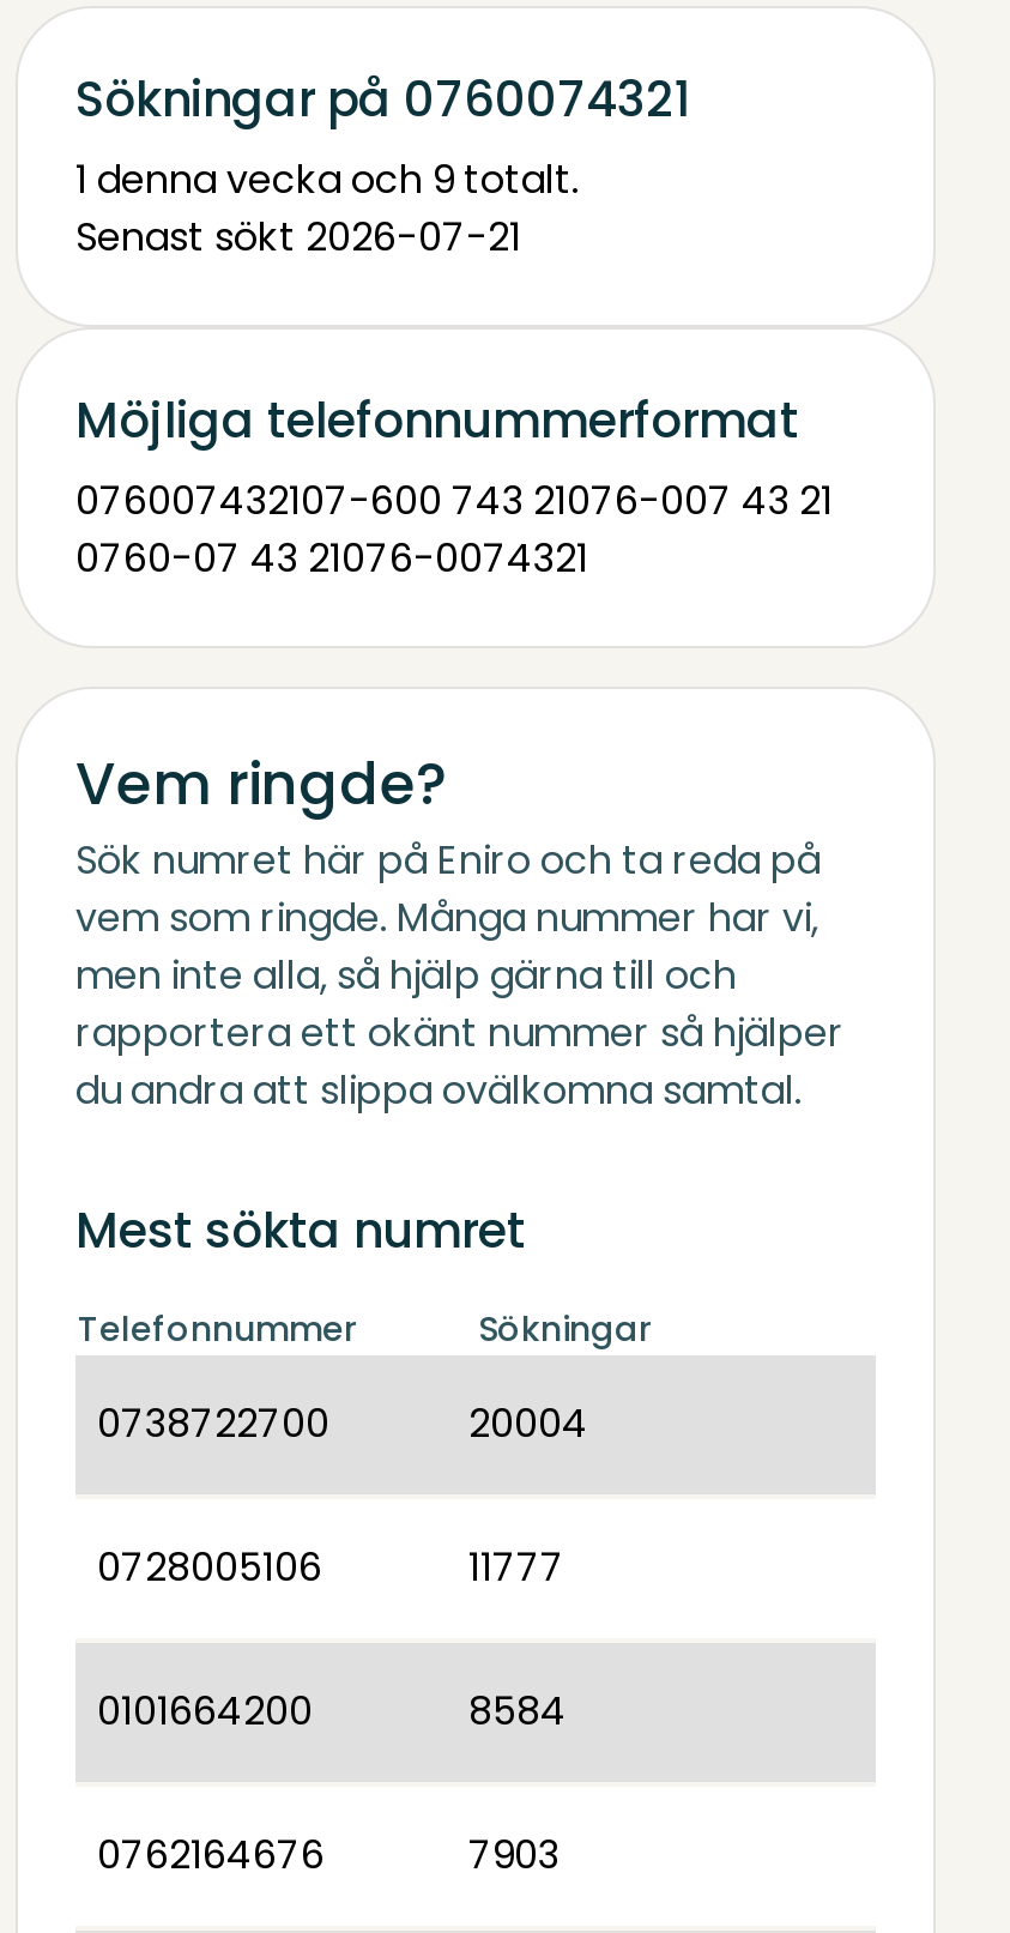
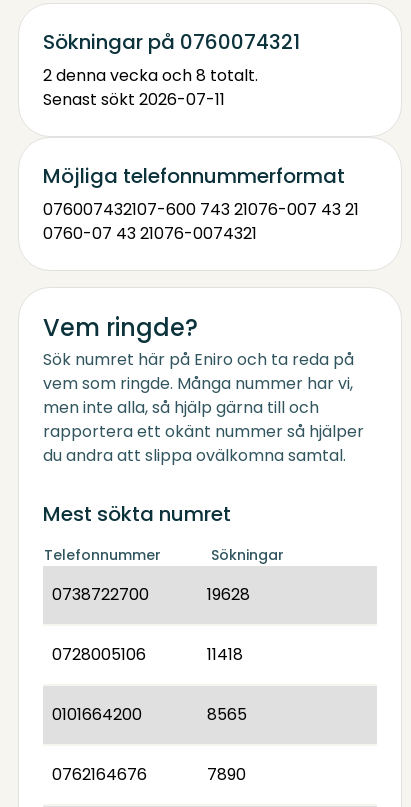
- 1 denna vecka och 9 totalt.
+ 2 denna vecka och 8 totalt.

- Senast sökt 2026-07-21
+ Senast sökt 2026-07-11

- 20004
+ 19628

- 11777
+ 11418

- 8584
+ 8565

- 7903
+ 7890
